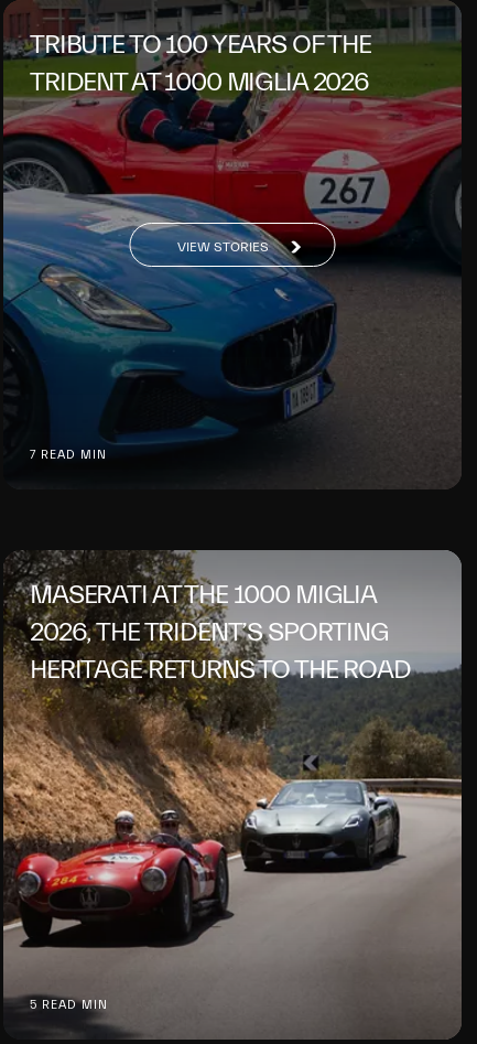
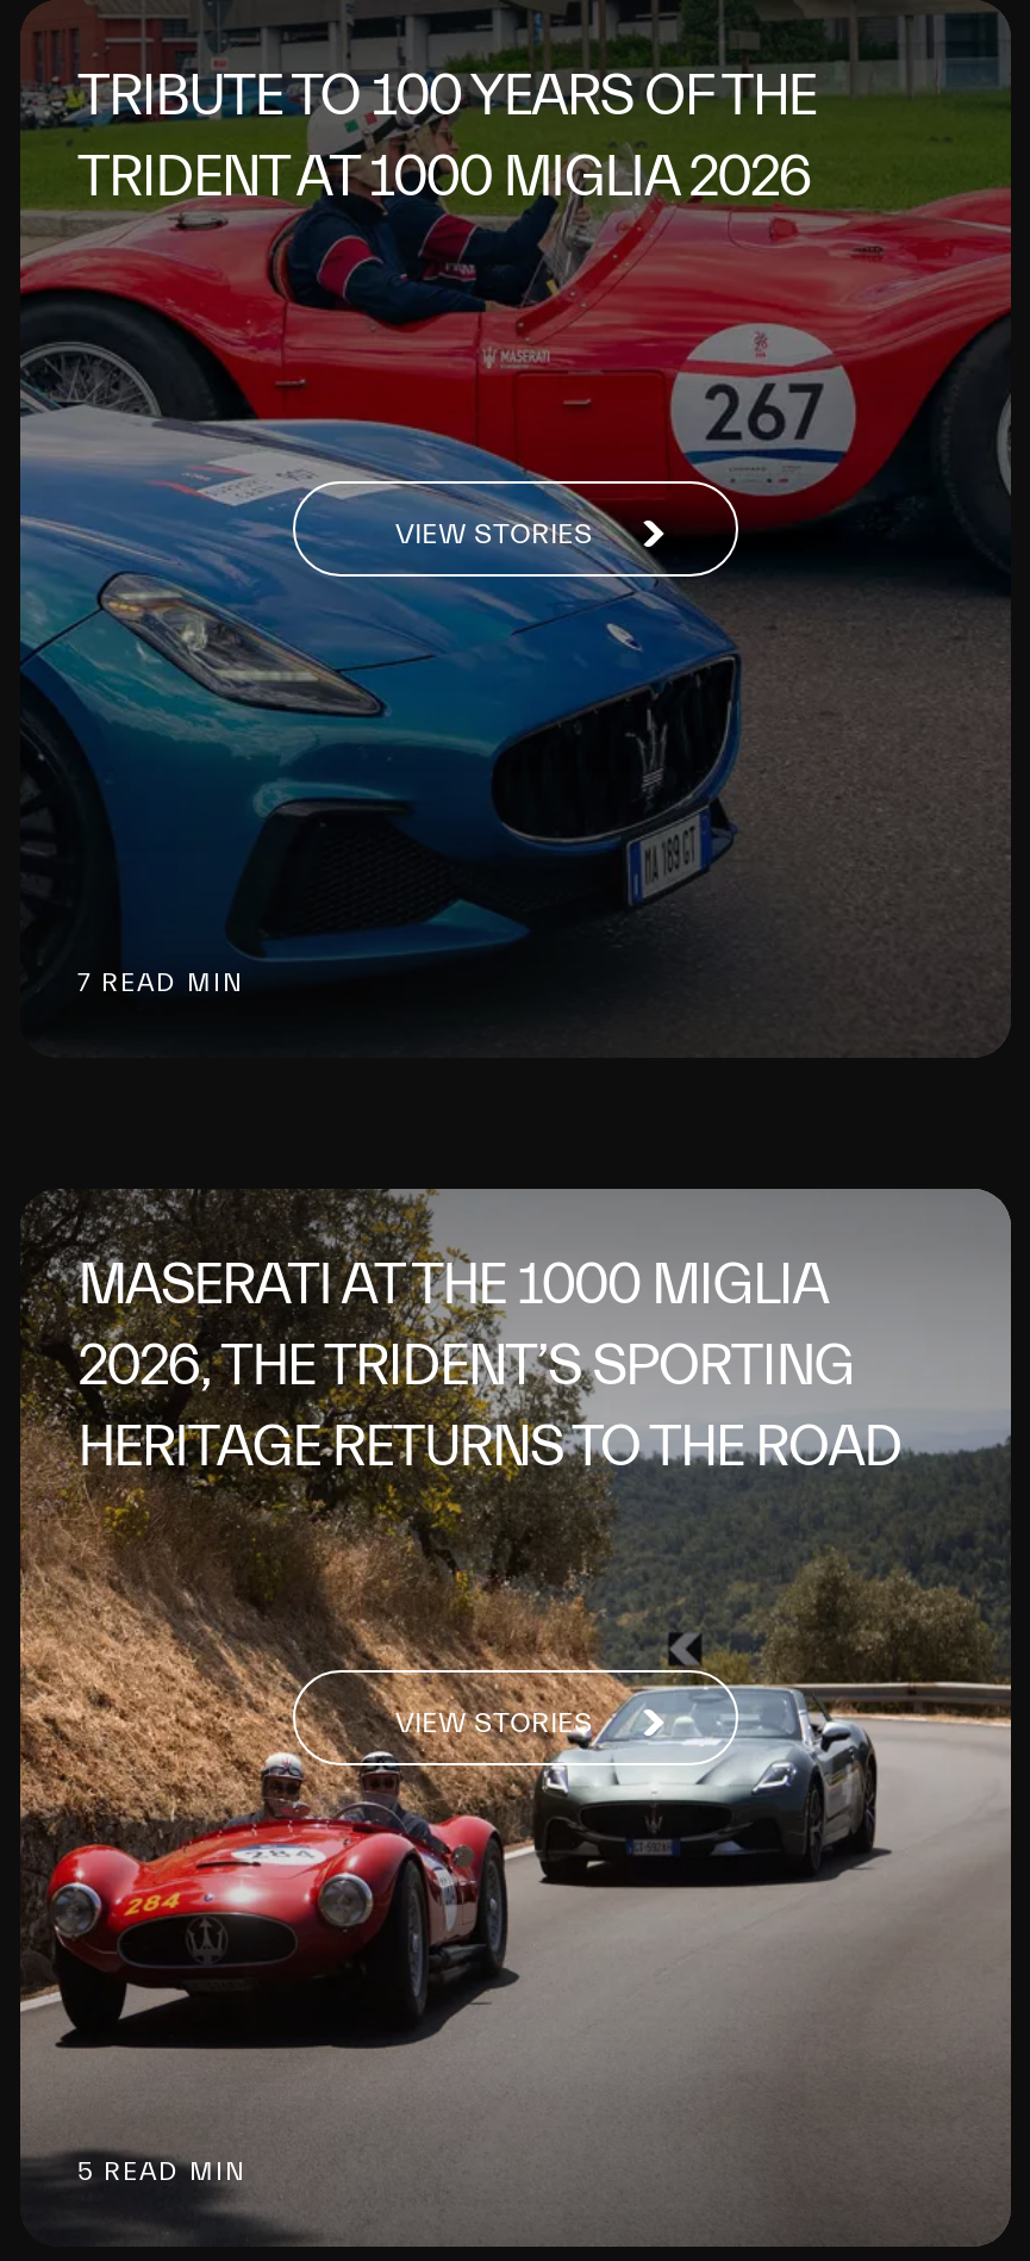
+ VIEW STORIES
